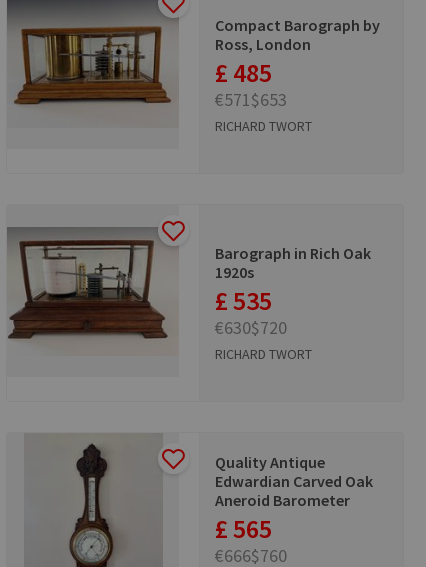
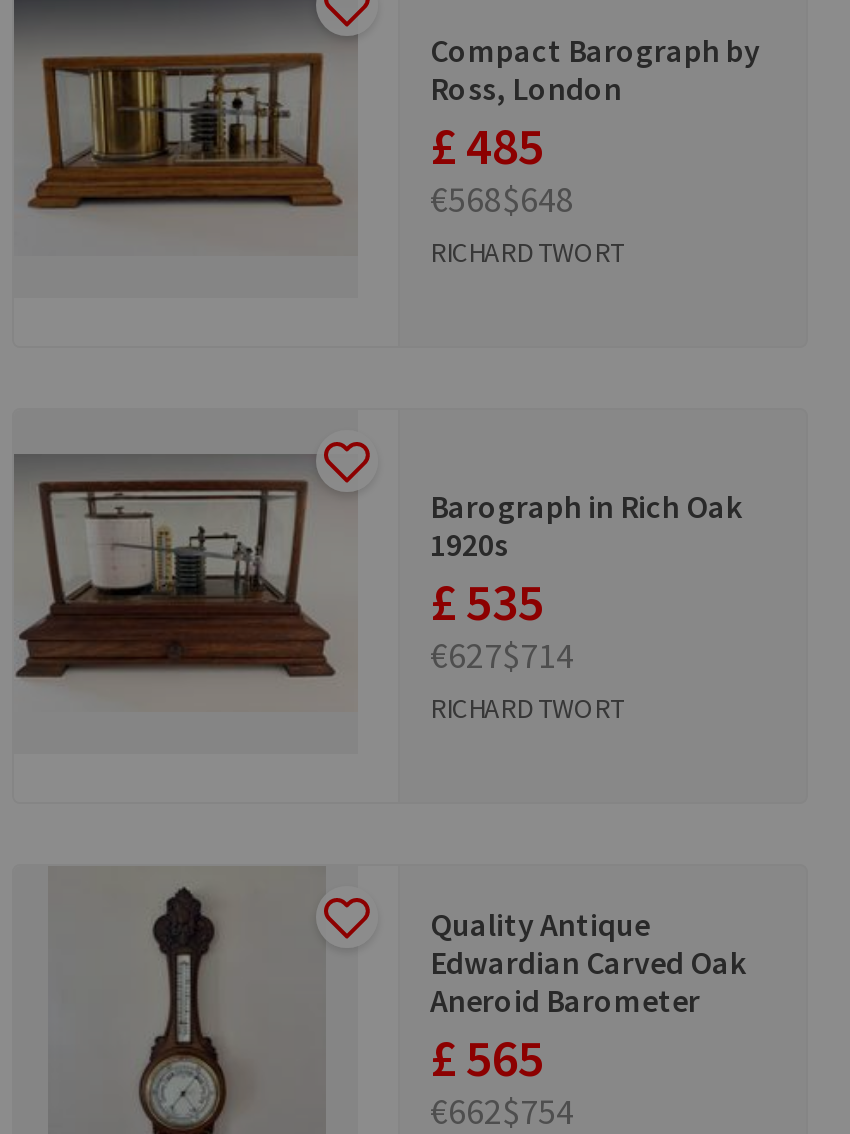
- €571$653
+ €568$648

- €630$720
+ €627$714

- €666$760
+ €662$754
